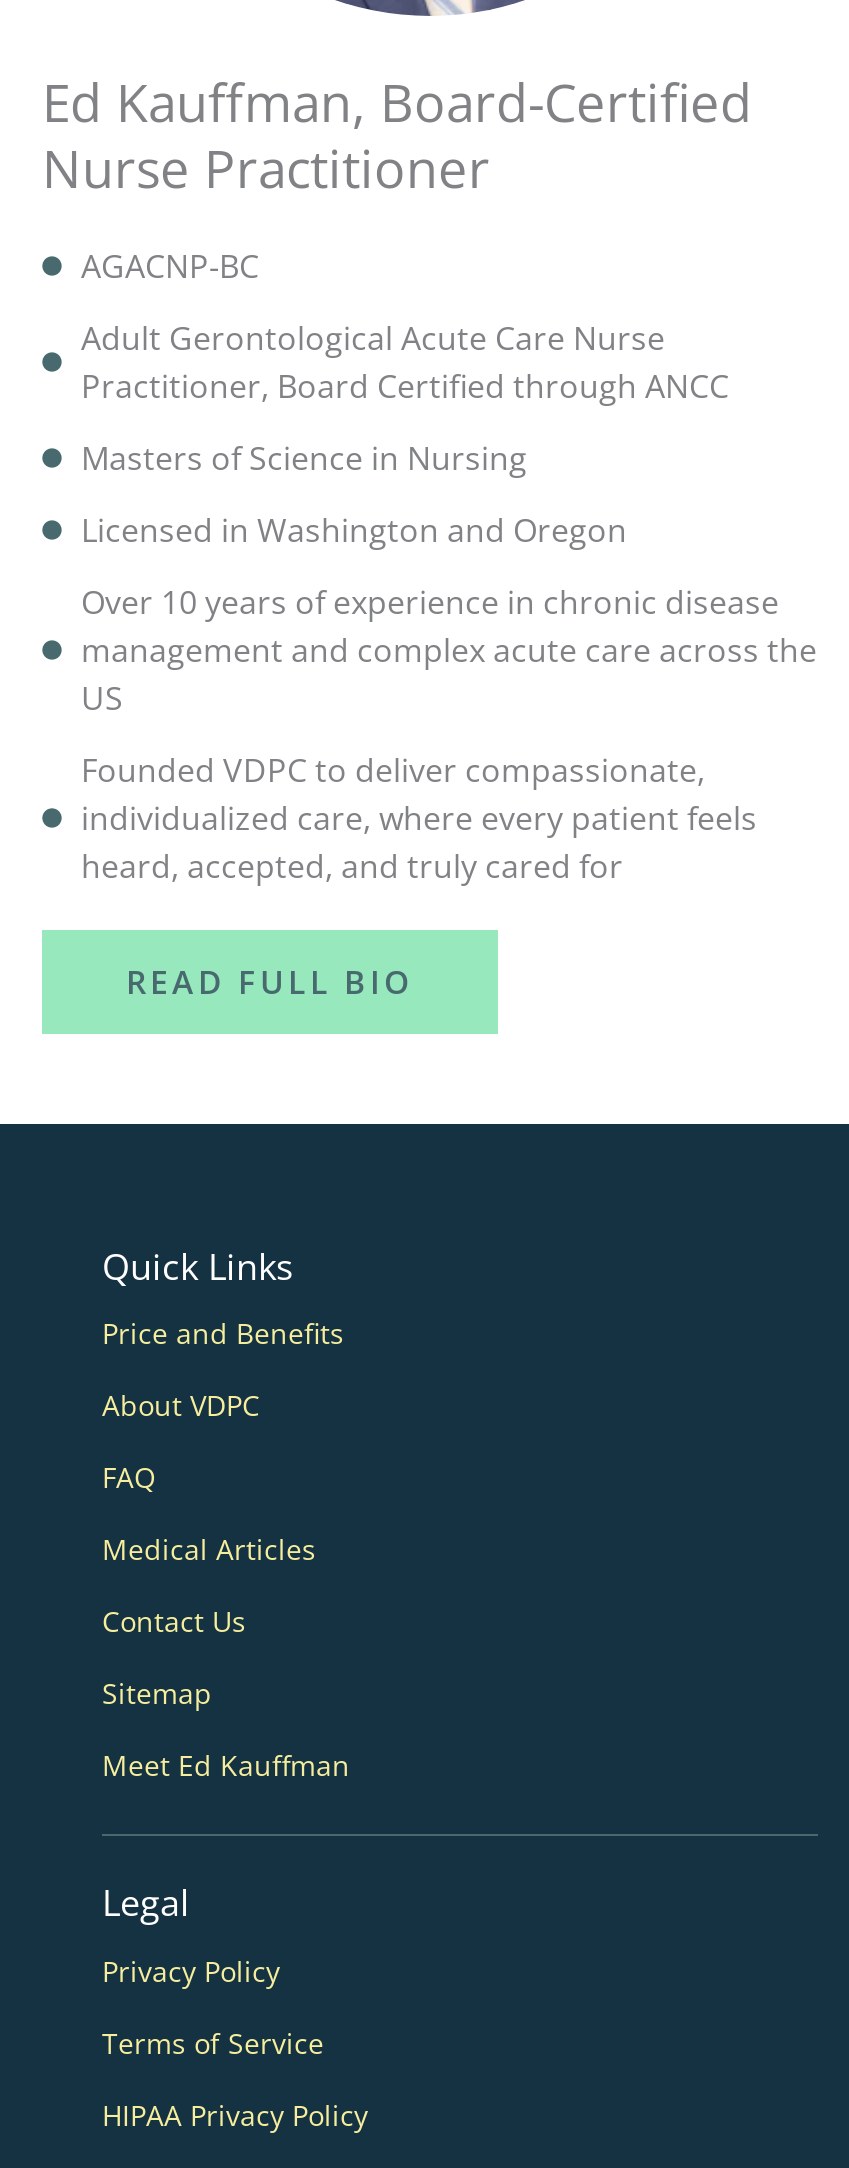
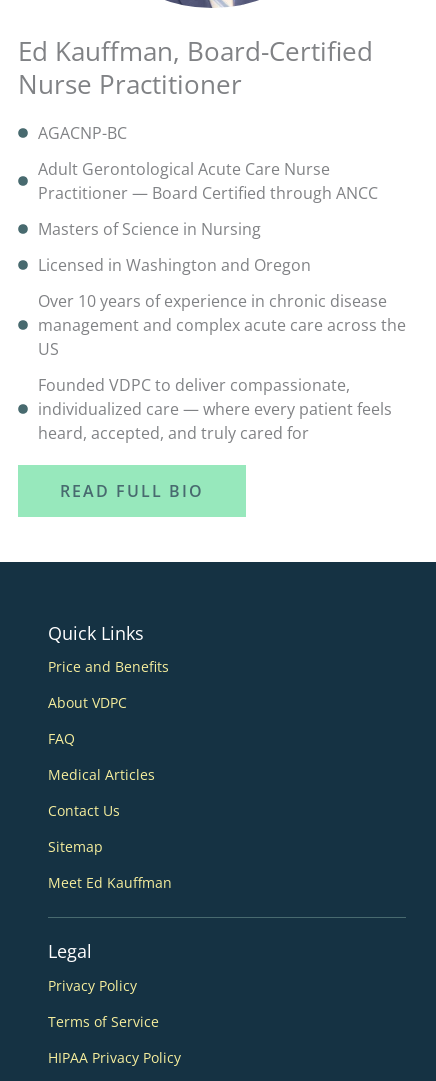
- Practitioner, Board Certified through ANCC
+ Practitioner — Board Certified through ANCC

- individualized care, where every patient feels
+ individualized care — where every patient feels
